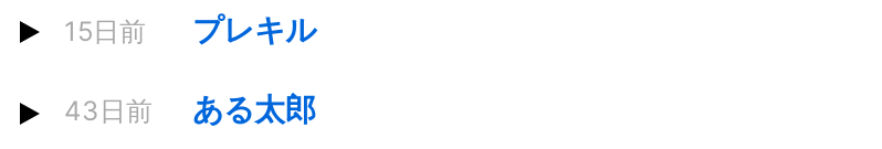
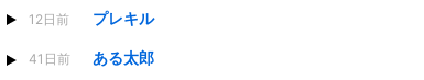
- 15日前 プレキル
+ 12日前 プレキル

- 43日前 ある太郎
+ 41日前 ある太郎
